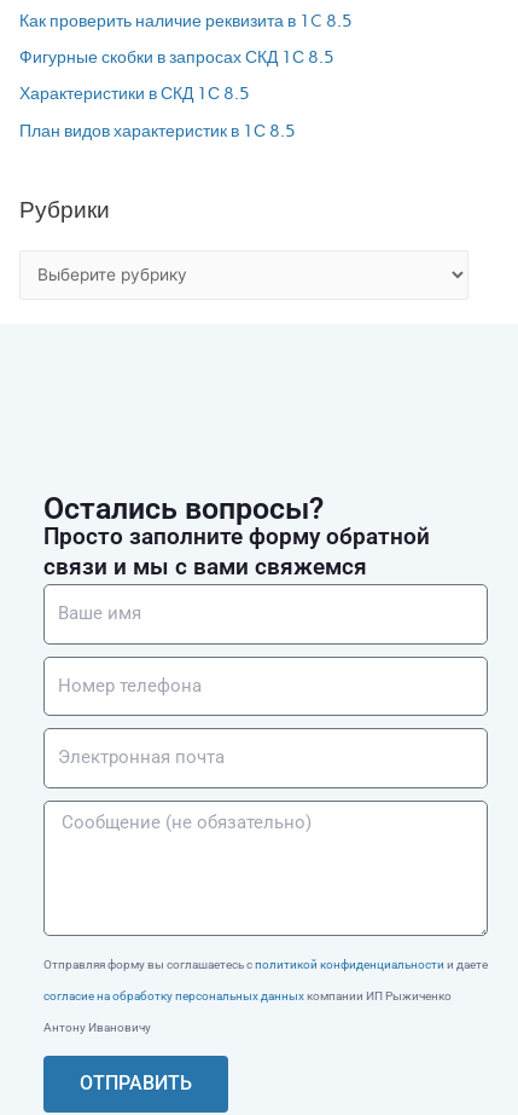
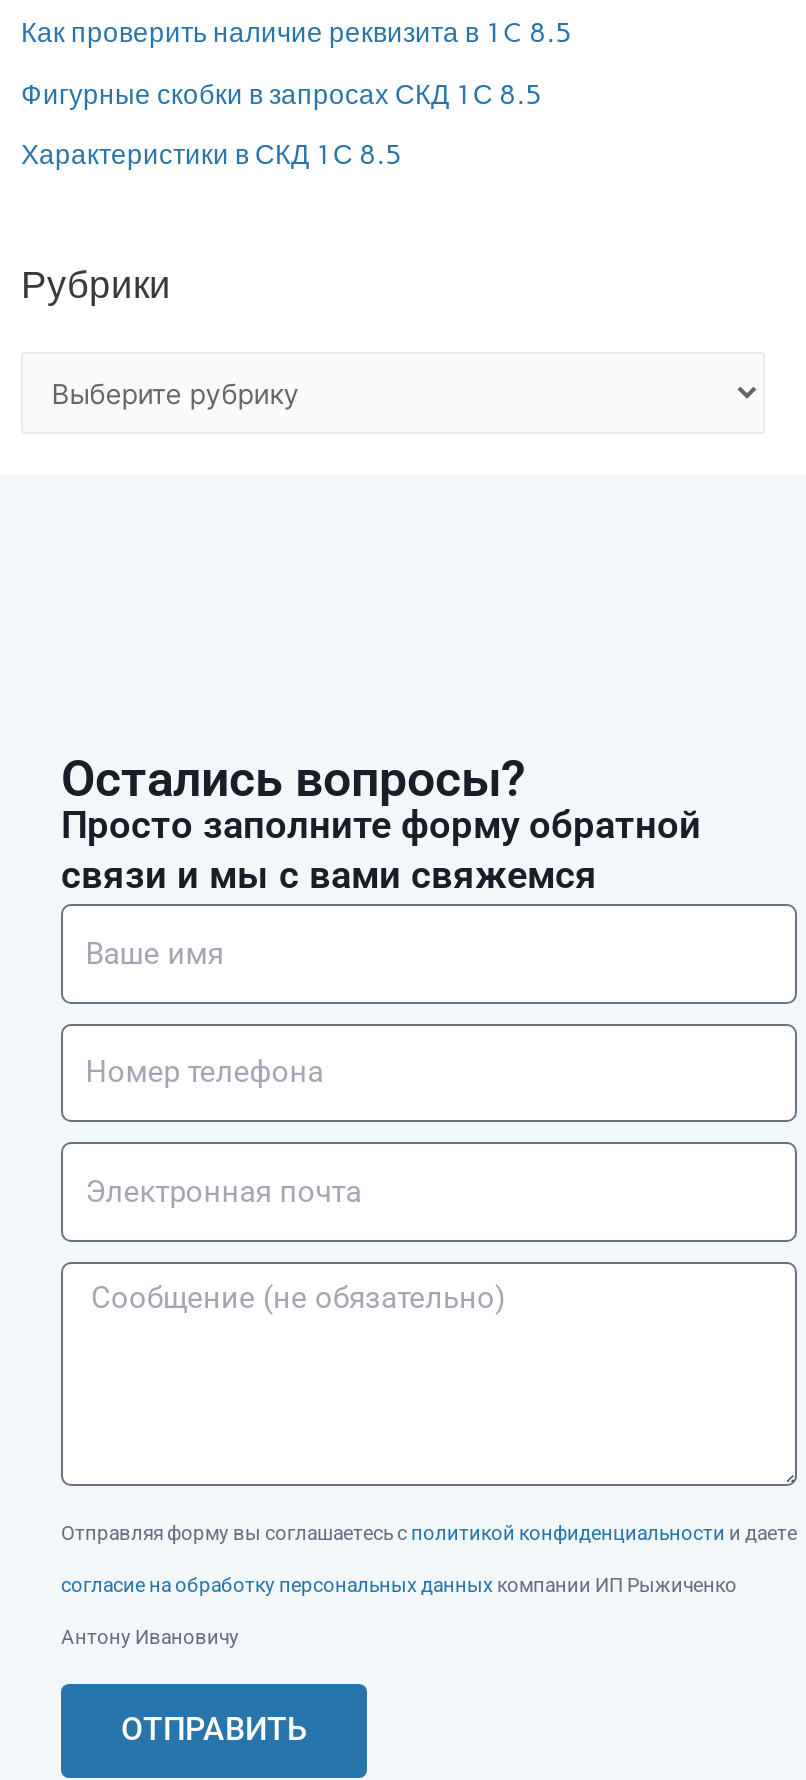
- План видов характеристик в 1С 8.5
